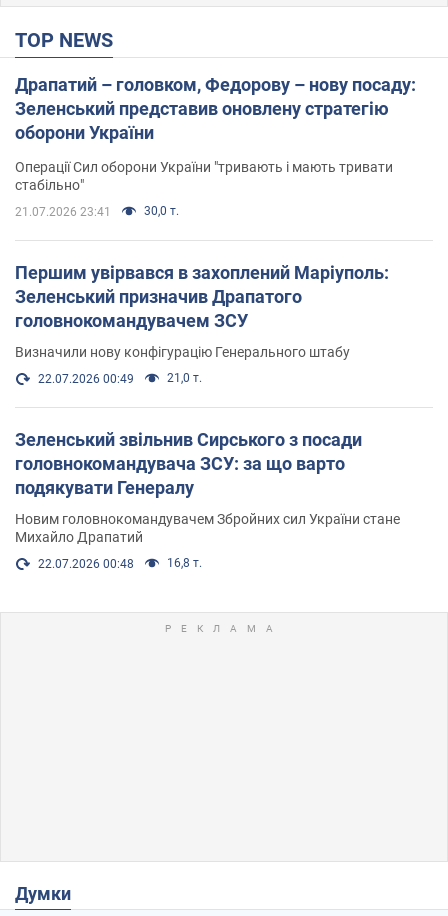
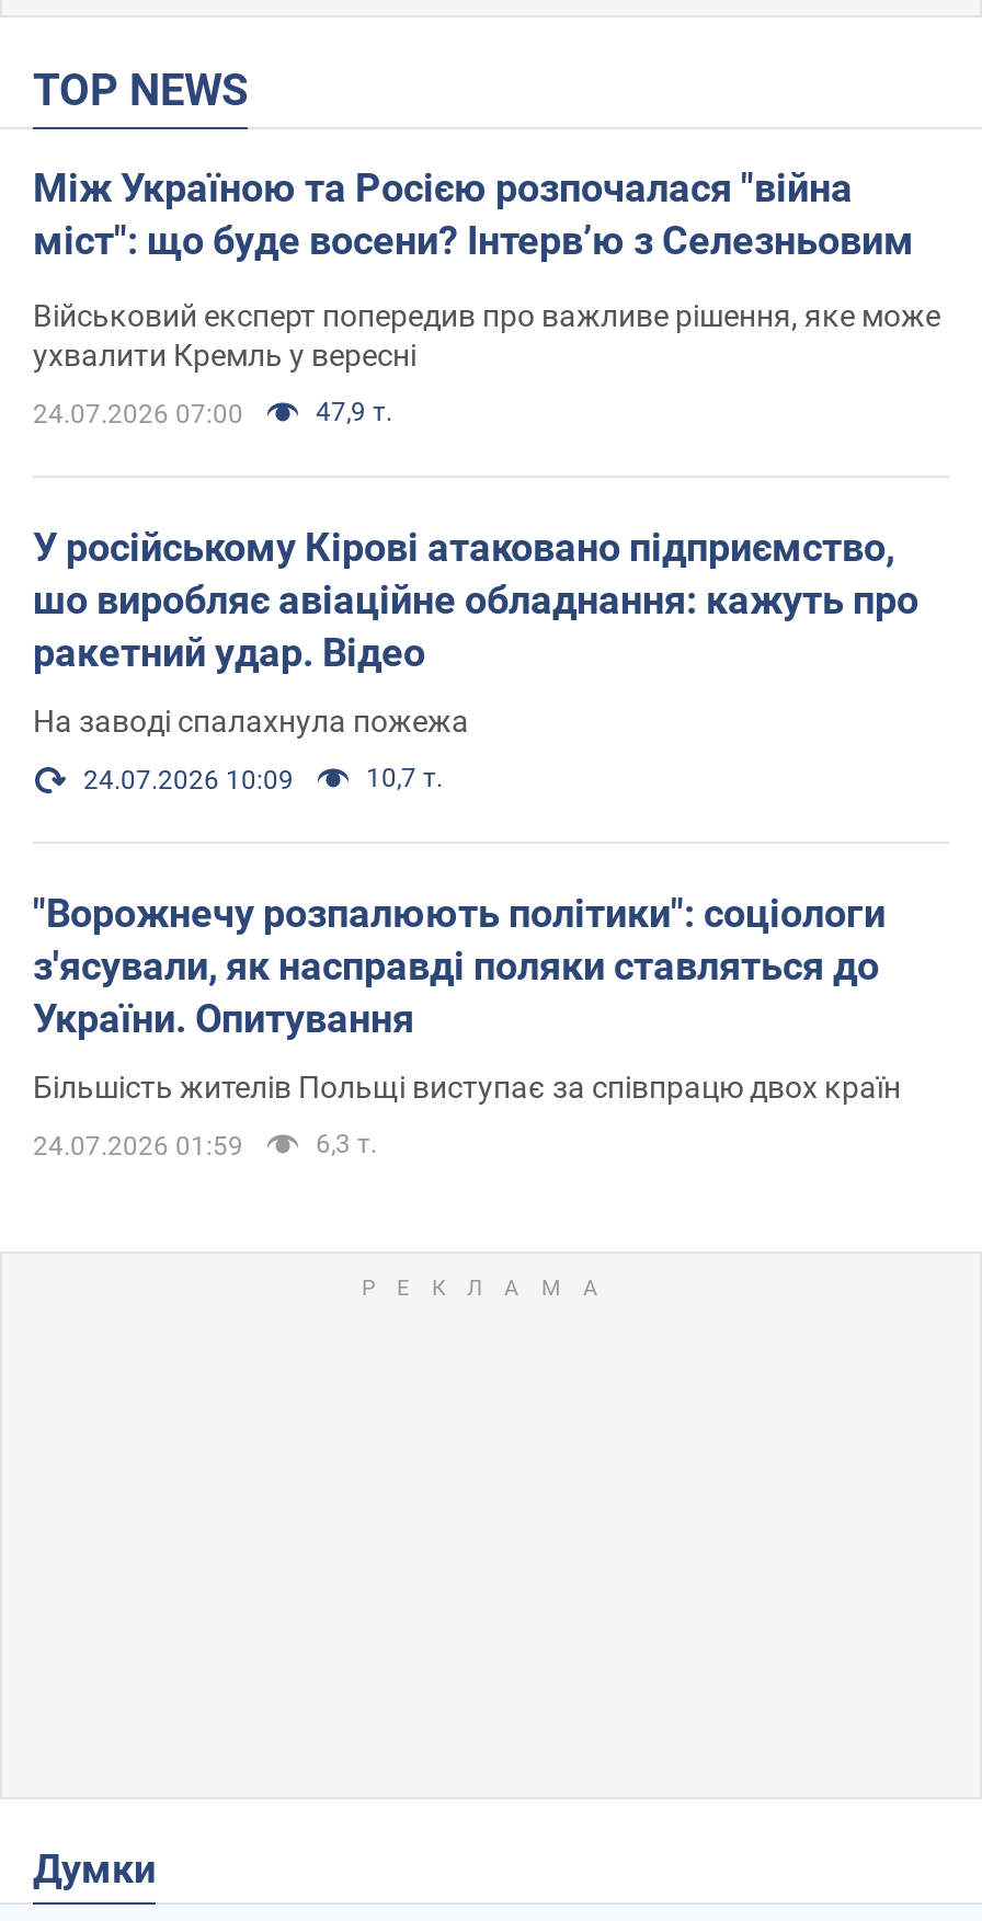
- Драпатий – головком, Федорову – нову посаду:
- Зеленський представив оновлену стратегію
- оборони України
+ Між Україною та Росією розпочалася "війна
+ міст": що буде восени? Інтерв’ю з Селезньовим

- Операції Сил оборони України "тривають і мають тривати
- стабільно"
+ Військовий експерт попередив про важливе рішення, яке може
+ ухвалити Кремль у вересні

- 21.07.2026 23:41
- 30,0 т.
+ 24.07.2026 07:00
+ 47,9 т.

- Першим увірвався в захоплений Маріуполь:
- Зеленський призначив Драпатого
- головнокомандувачем ЗСУ
+ У російському Кірові атаковано підприємство,
+ шо виробляє авіаційне обладнання: кажуть про
+ ракетний удар. Відео

- Визначили нову конфігурацію Генерального штабу
+ На заводі спалахнула пожежа

- 22.07.2026 00:49
- 21,0 т.
+ 24.07.2026 10:09
+ 10,7 т.

- Зеленський звільнив Сирського з посади
- головнокомандувача ЗСУ: за що варто
- подякувати Генералу
+ "Ворожнечу розпалюють політики": соціологи
+ з'ясували, як насправді поляки ставляться до
+ України. Опитування

- Новим головнокомандувачем Збройних сил України стане
- Михайло Драпатий
+ Більшість жителів Польщі виступає за співпрацю двох країн

- 22.07.2026 00:48
- 16,8 т.
+ 24.07.2026 01:59
+ 6,3 т.
